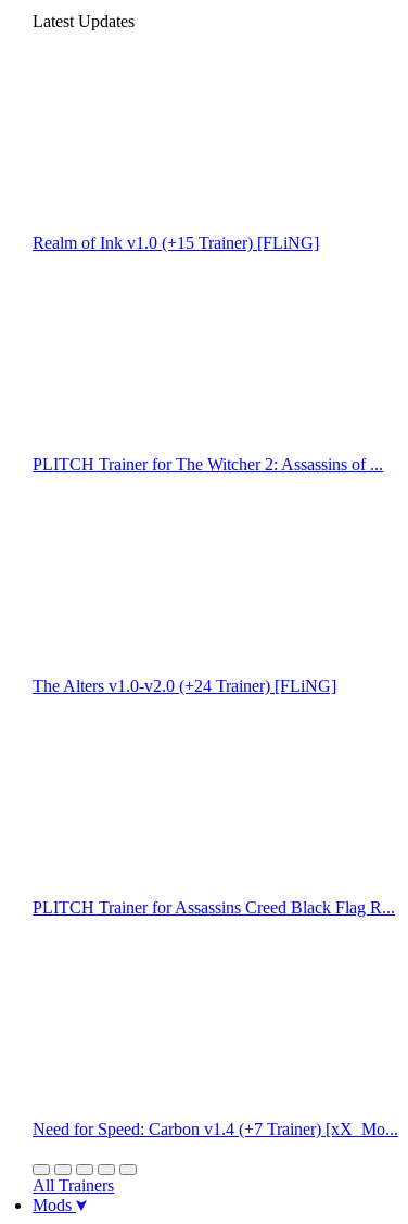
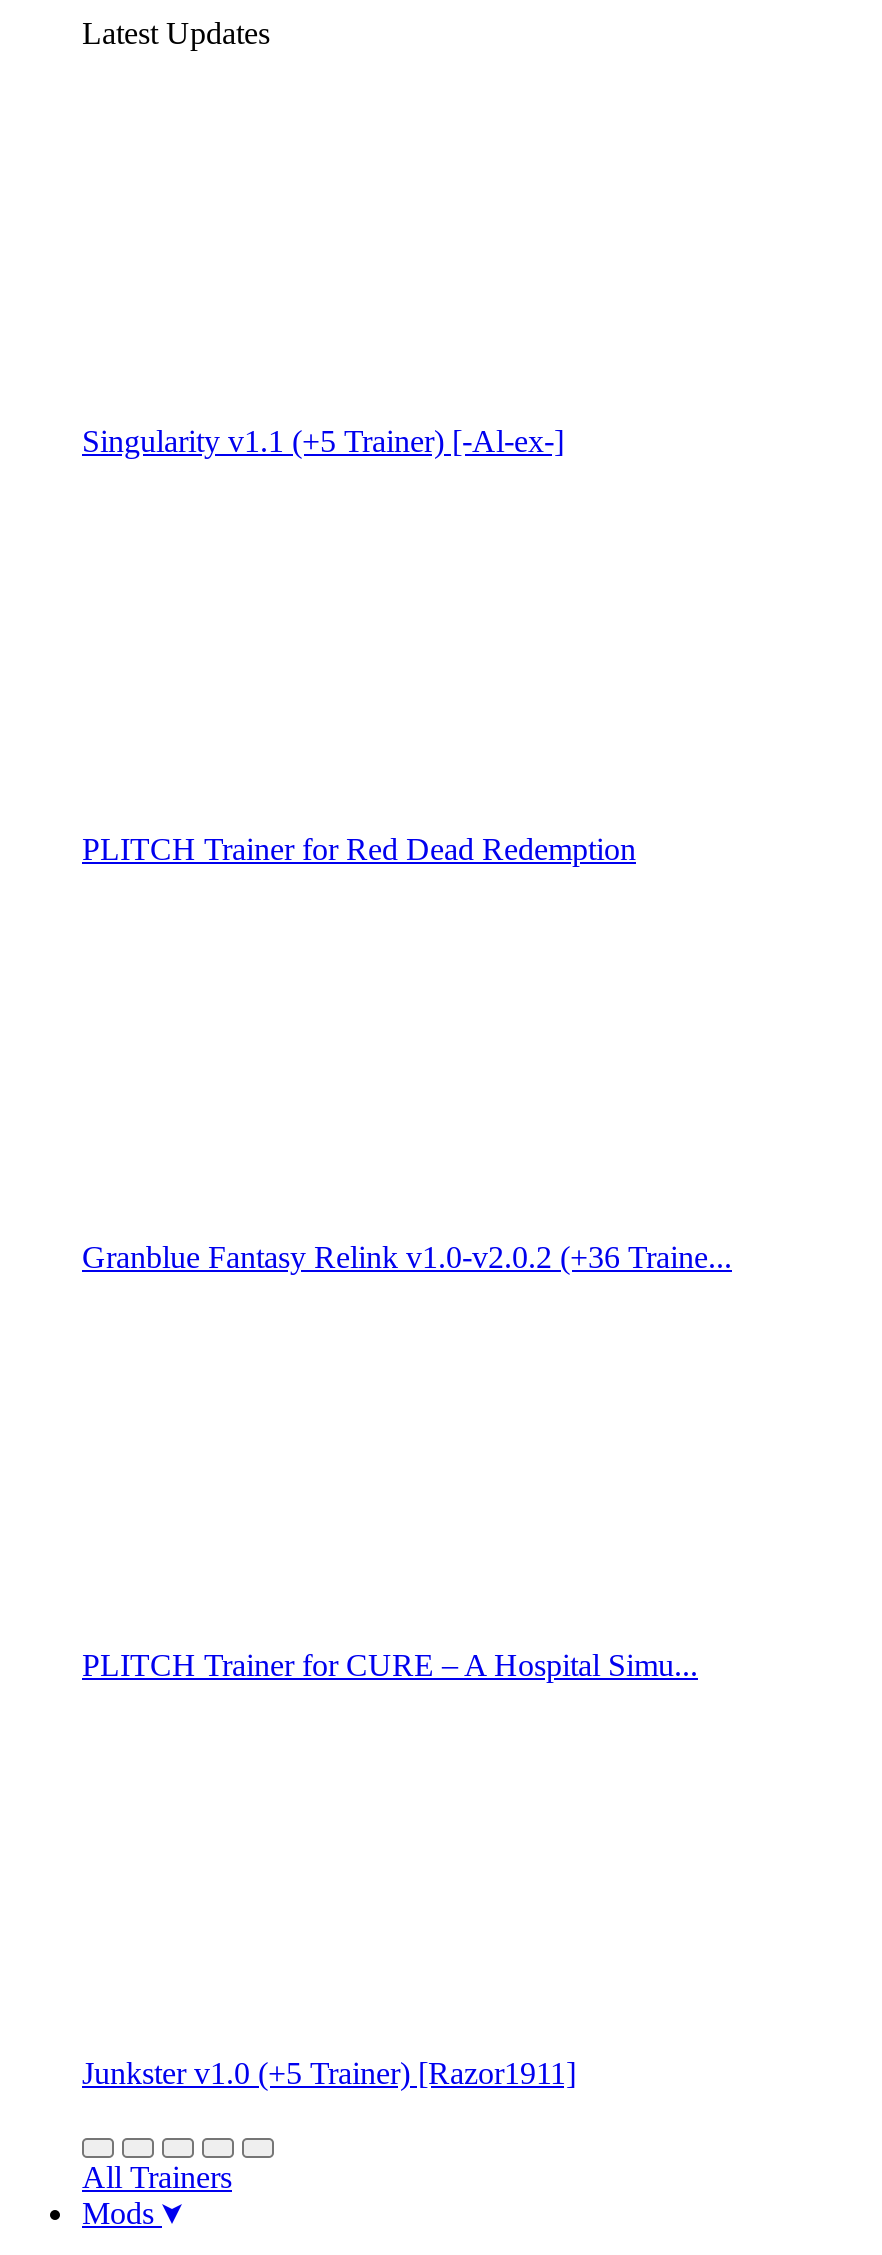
- Realm of Ink v1.0 (+15 Trainer) [FLiNG]
+ Singularity v1.1 (+5 Trainer) [-Al-ex-]

- PLITCH Trainer for The Witcher 2: Assassins of ...
+ PLITCH Trainer for Red Dead Redemption

- The Alters v1.0-v2.0 (+24 Trainer) [FLiNG]
+ Granblue Fantasy Relink v1.0-v2.0.2 (+36 Traine...

- PLITCH Trainer for Assassins Creed Black Flag R...
+ PLITCH Trainer for CURE – A Hospital Simu...

- Need for Speed: Carbon v1.4 (+7 Trainer) [xX_Mo...
+ Junkster v1.0 (+5 Trainer) [Razor1911]
